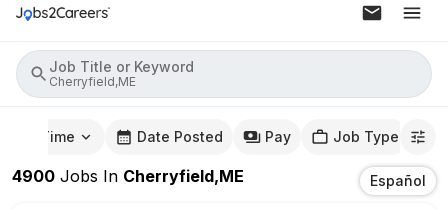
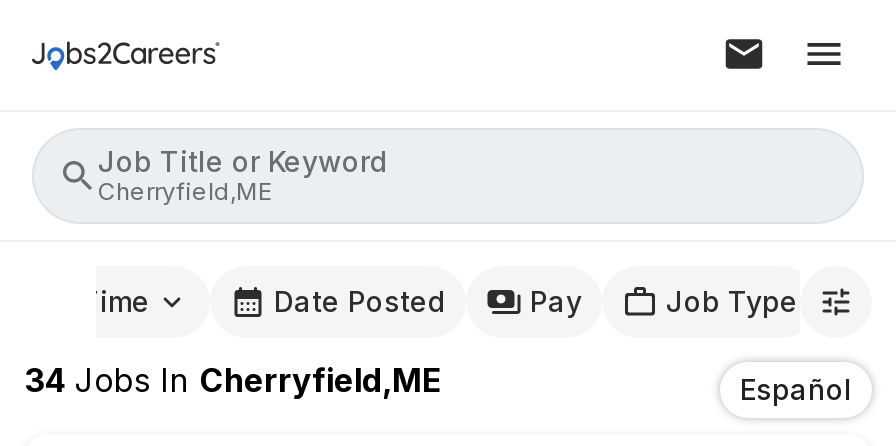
- 4900 Jobs In Cherryfield,ME
+ 34 Jobs In Cherryfield,ME
